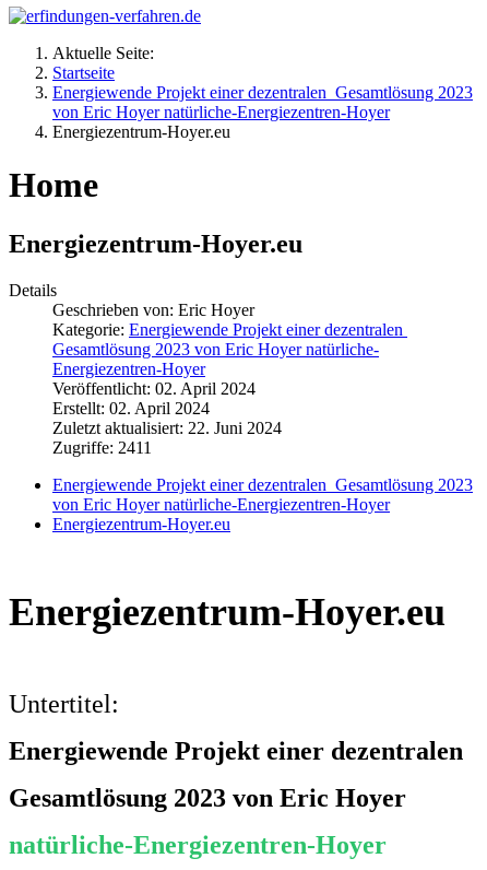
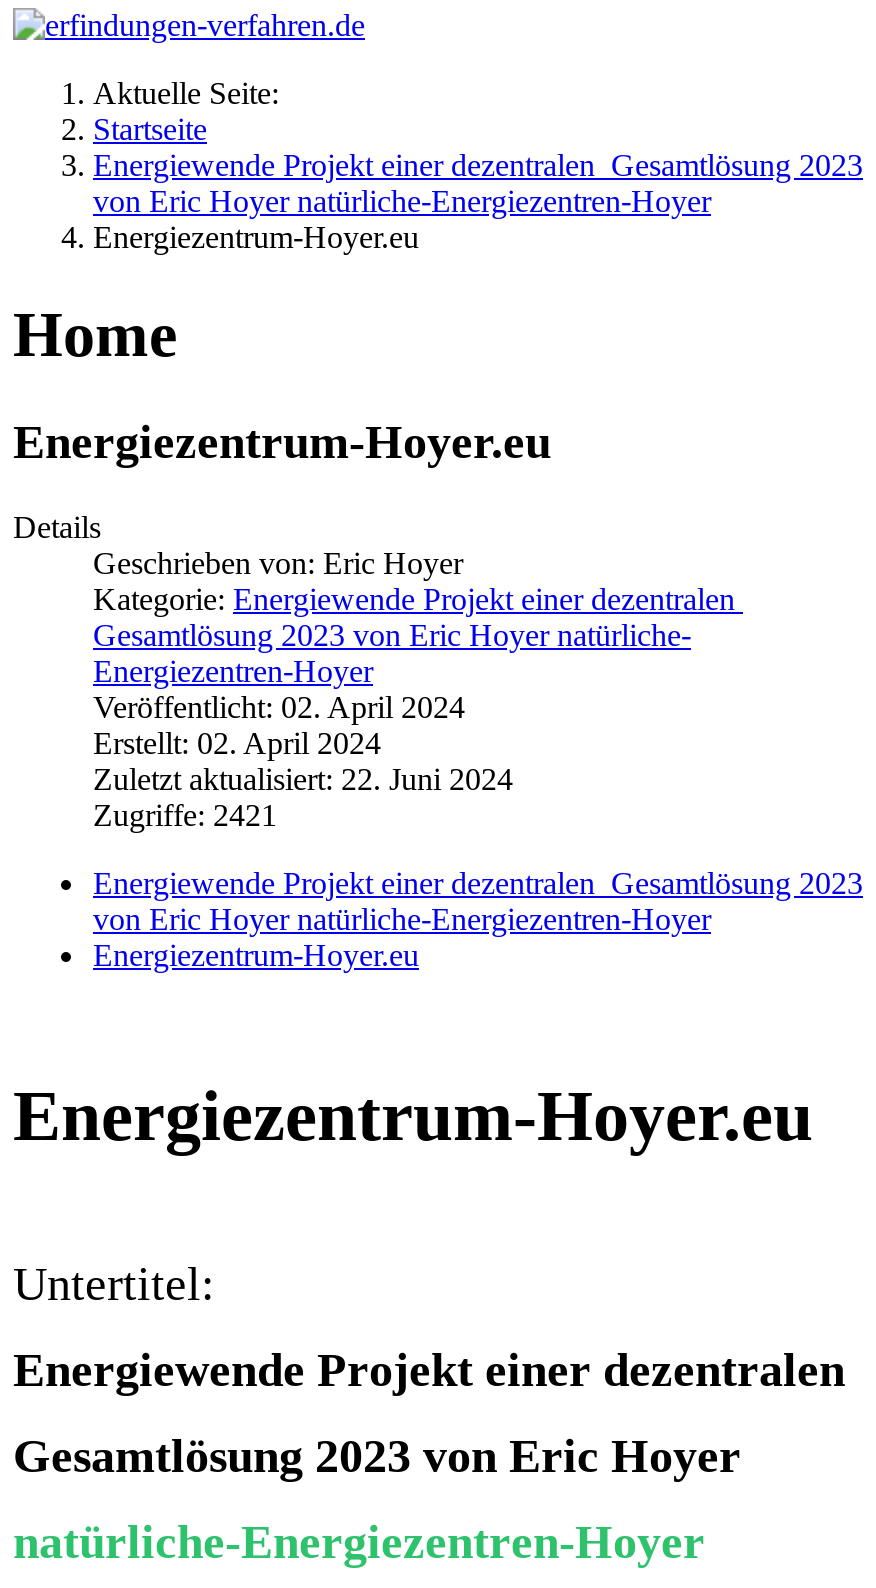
- Zugriffe: 2411
+ Zugriffe: 2421
